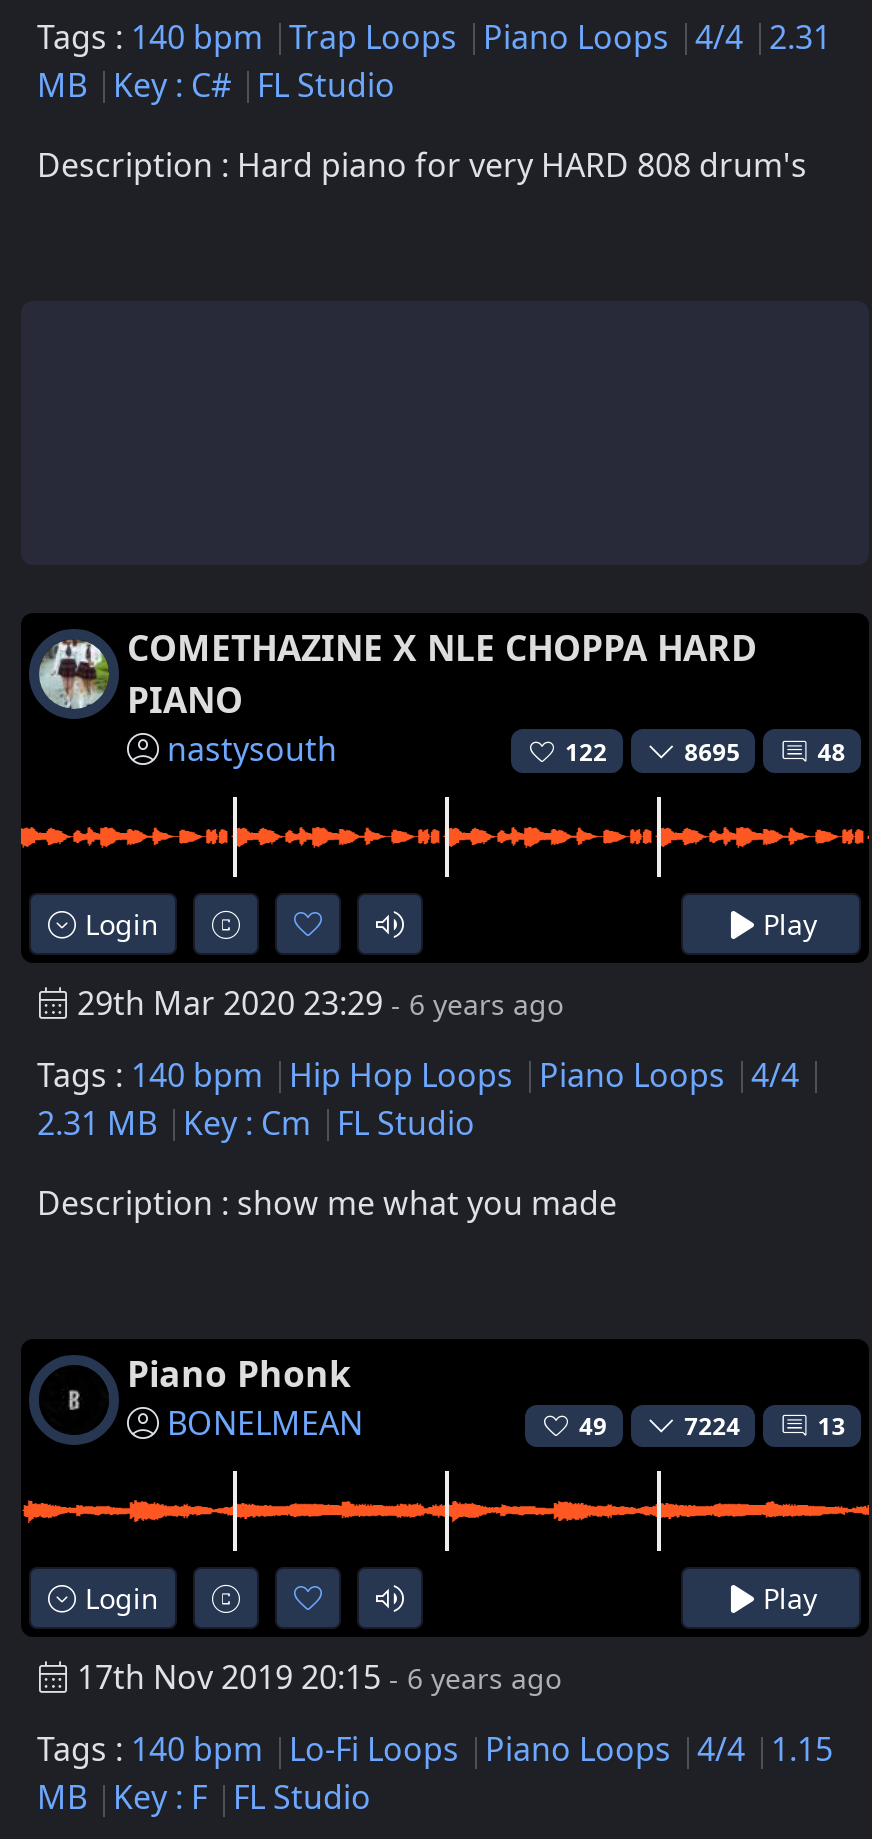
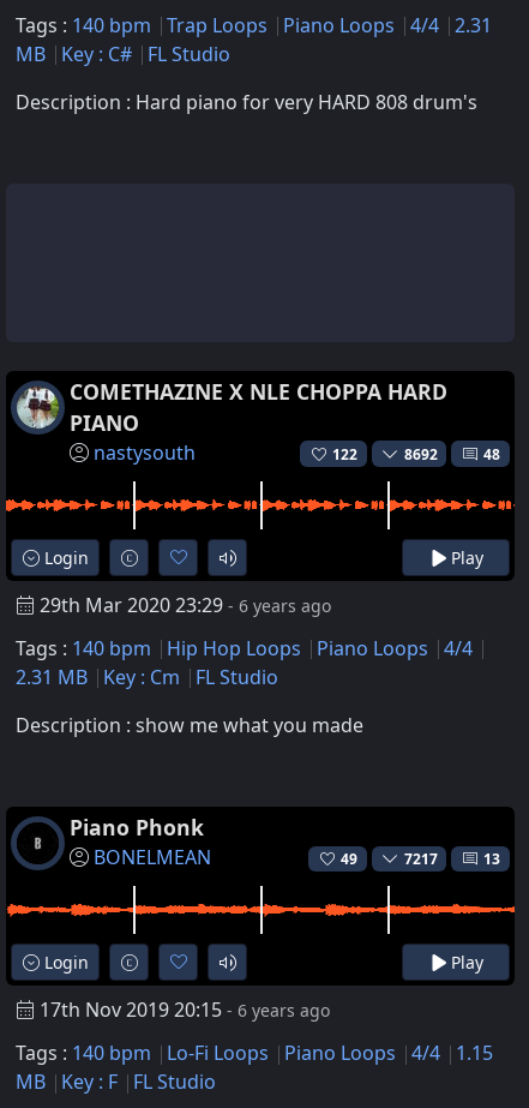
- 8695
+ 8692

- 7224
+ 7217
